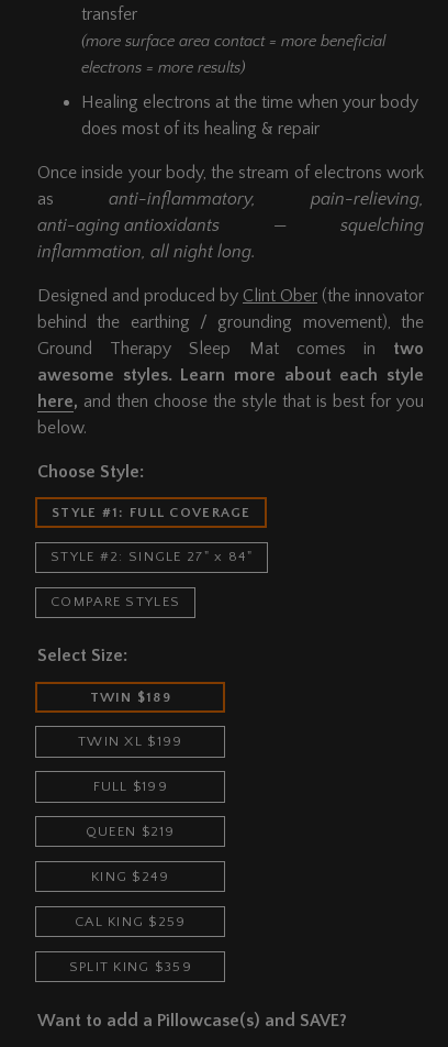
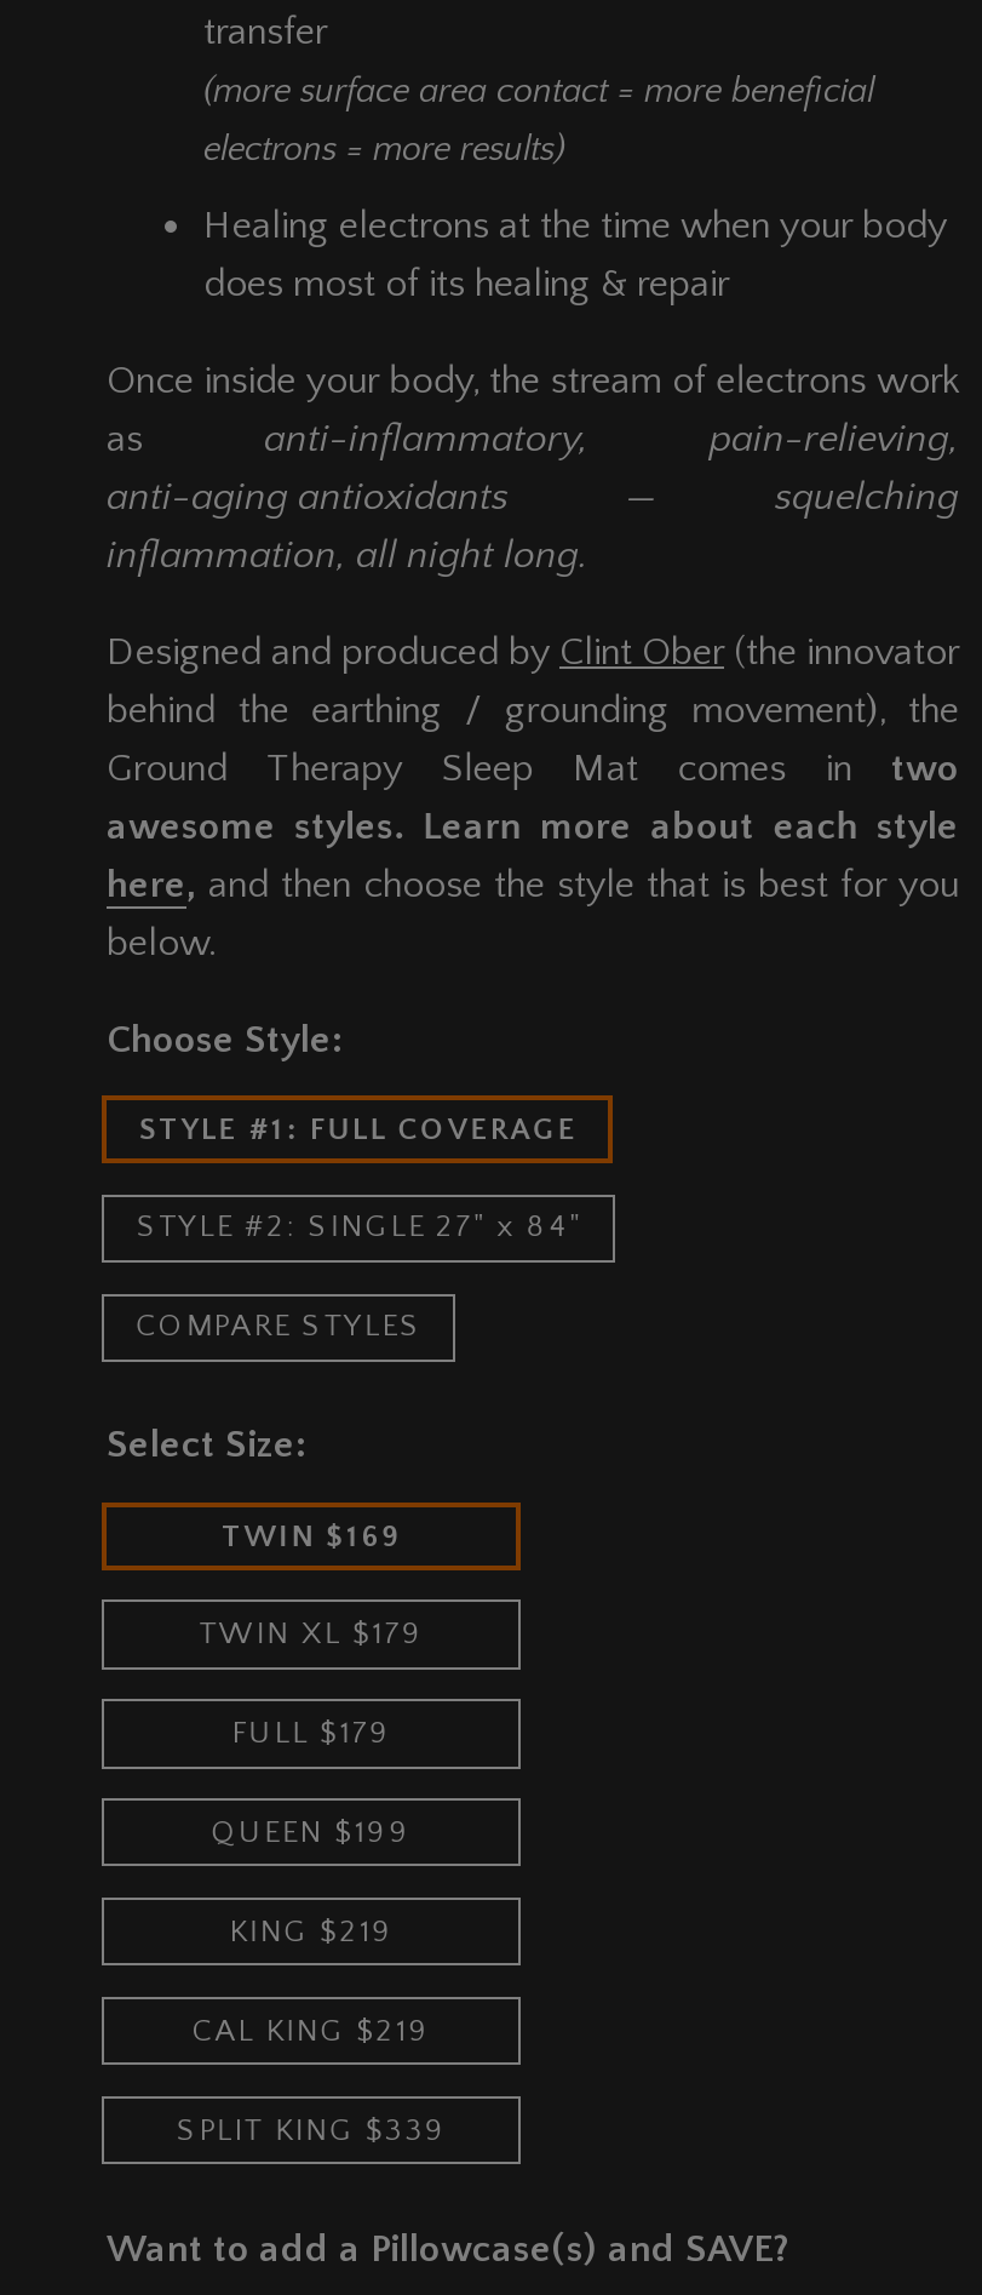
- TWIN $189
+ TWIN $169

- TWIN XL $199
+ TWIN XL $179

- FULL $199
+ FULL $179

- QUEEN $219
+ QUEEN $199

- KING $249
+ KING $219

- CAL KING $259
+ CAL KING $219

- SPLIT KING $359
+ SPLIT KING $339
